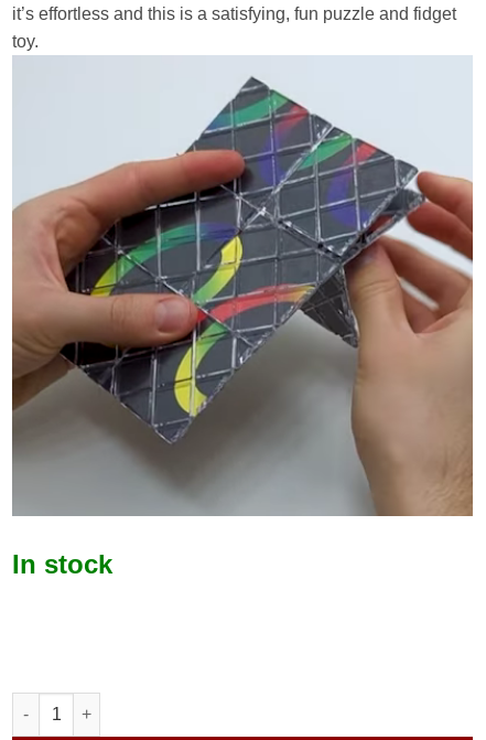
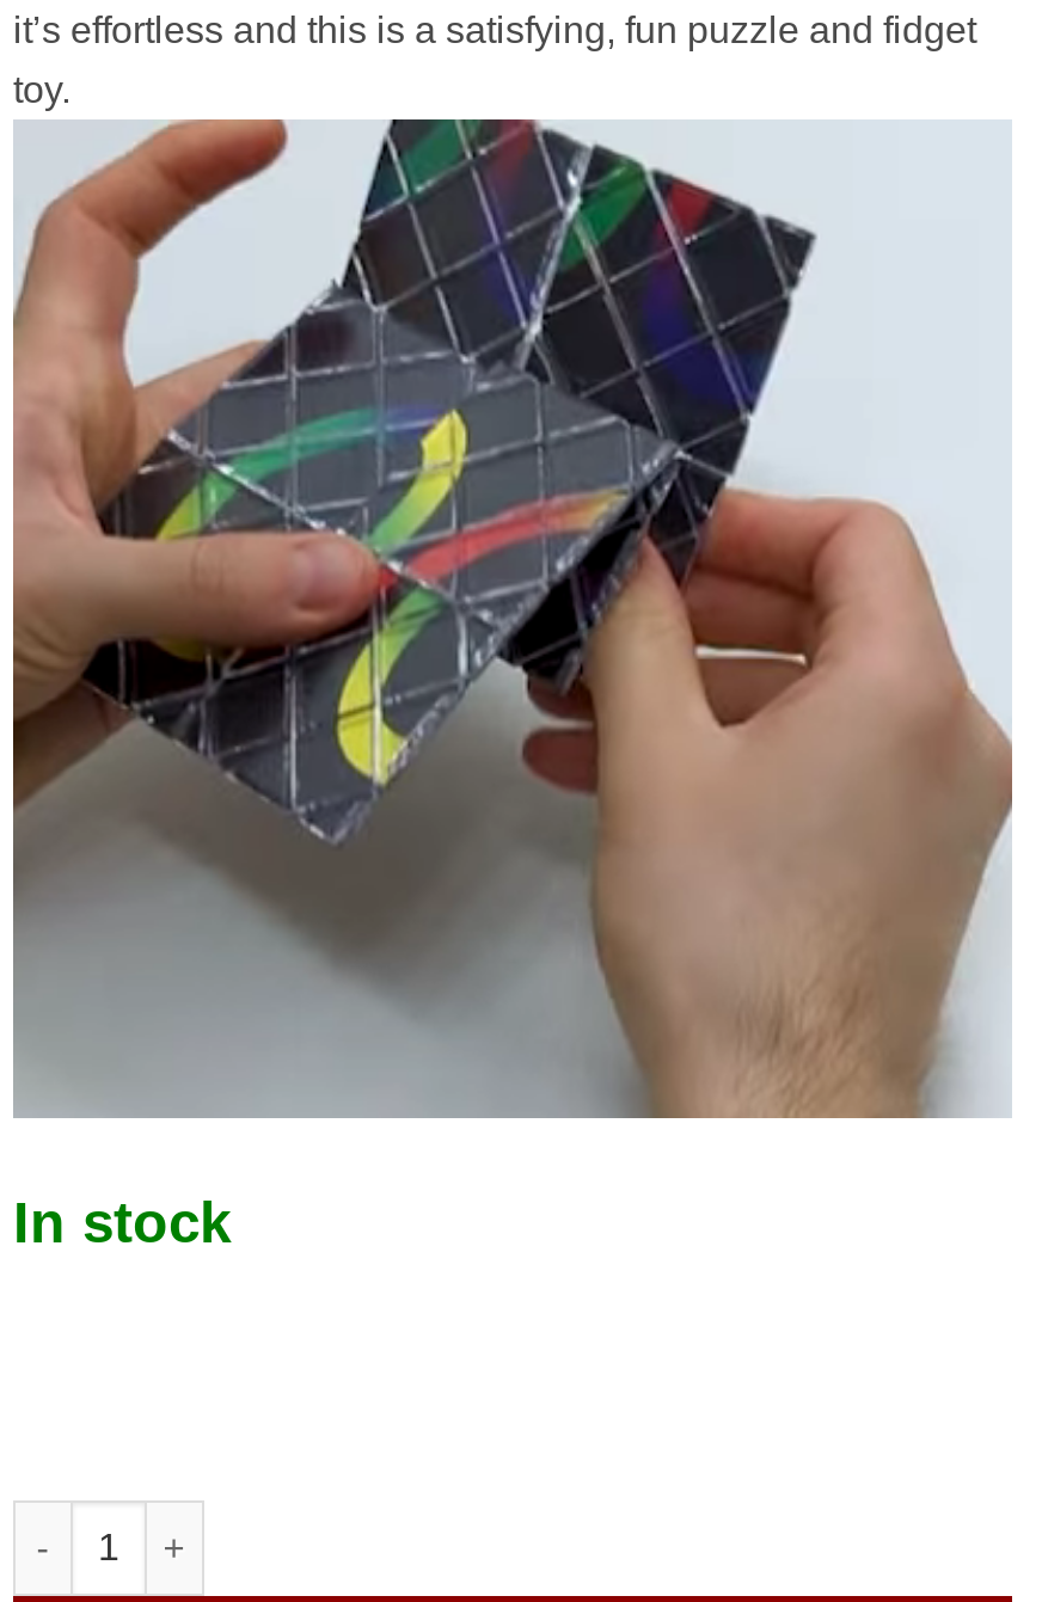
- [image]
+ [image]
